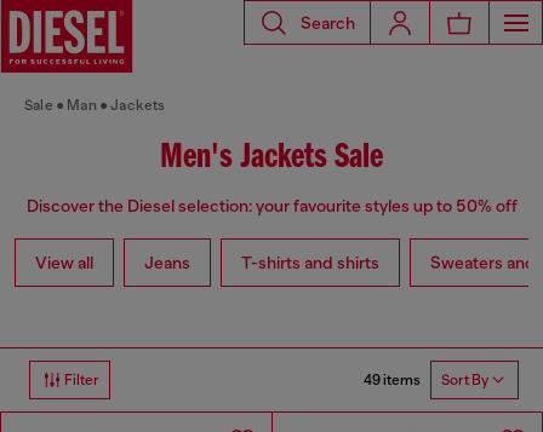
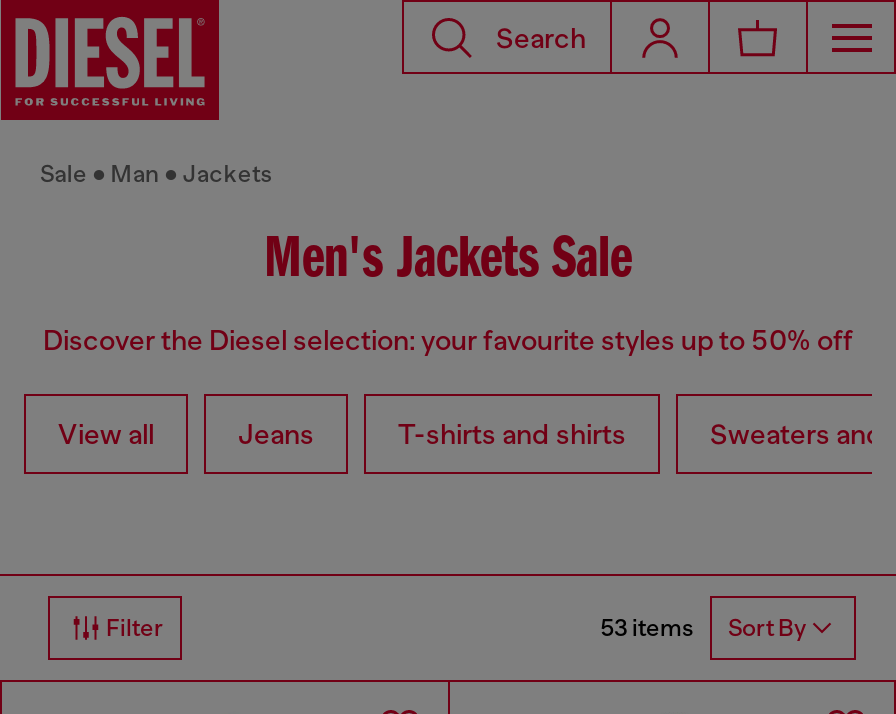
- 49 items Sort By
+ 53 items Sort By
